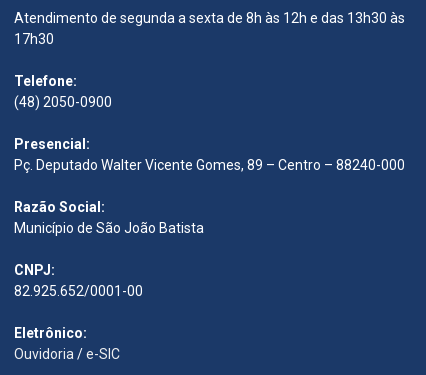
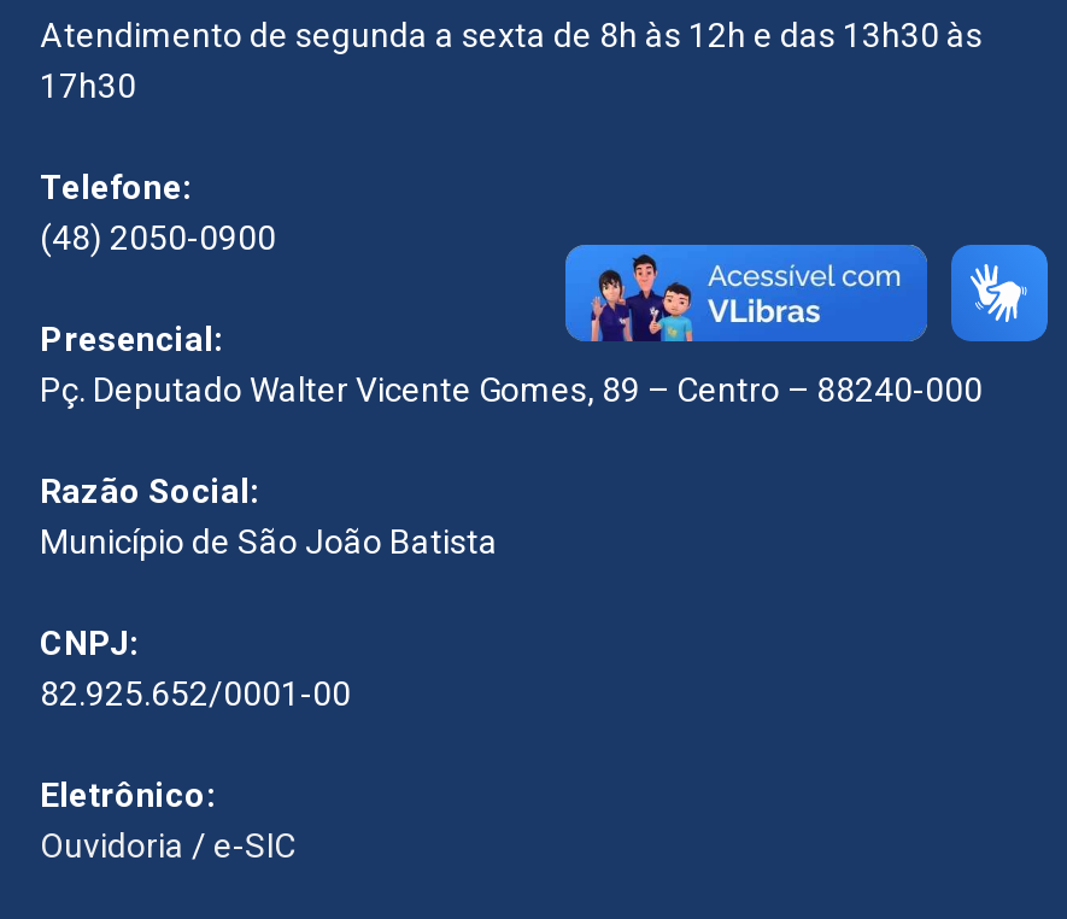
+ [image]

+ [image]
